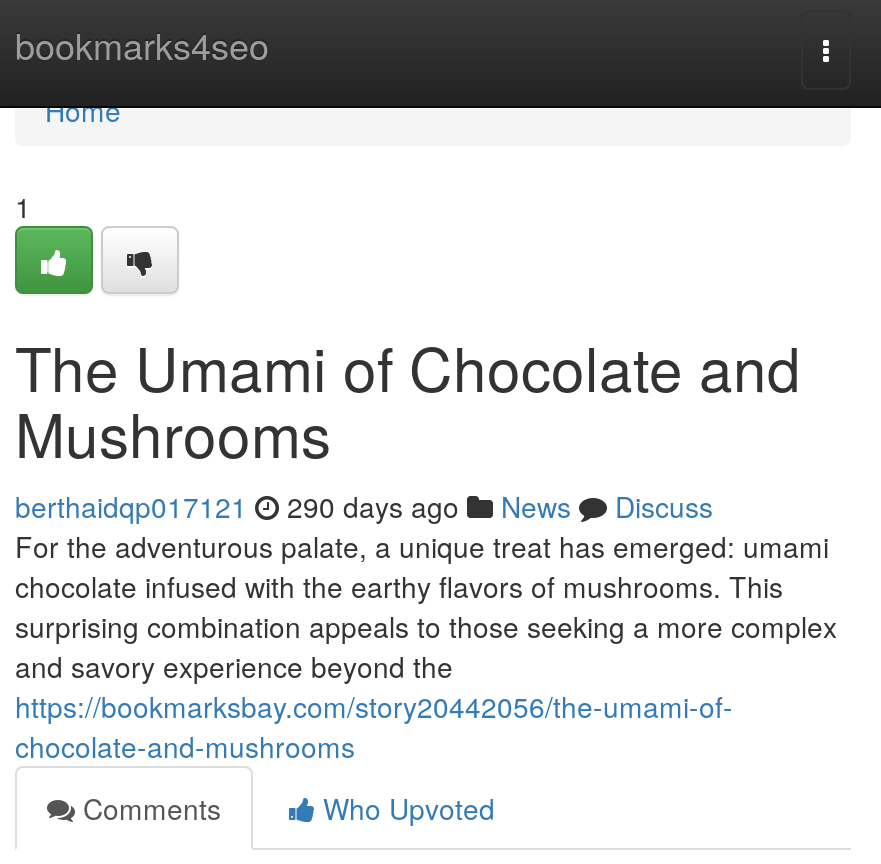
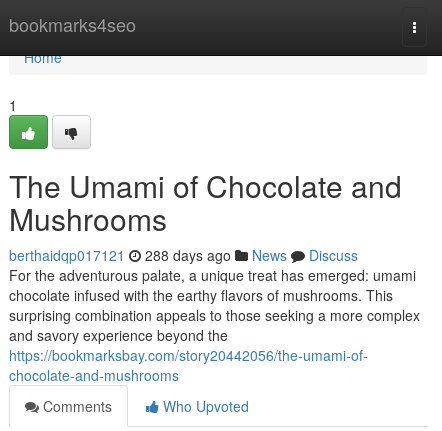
- berthaidqp017121 290 days ago News Discuss
+ berthaidqp017121 288 days ago News Discuss
